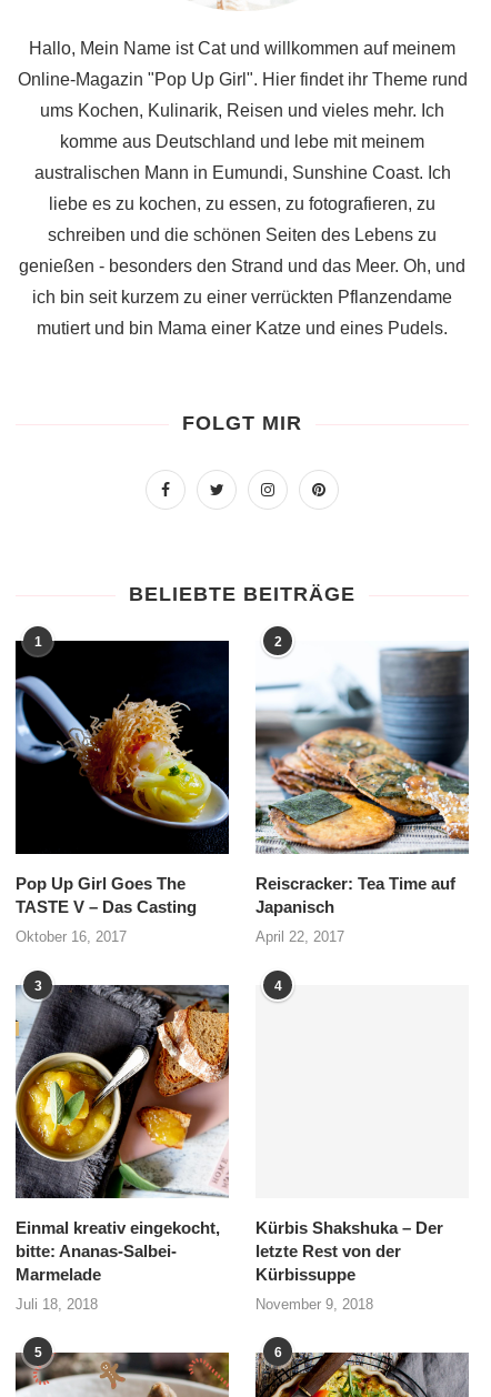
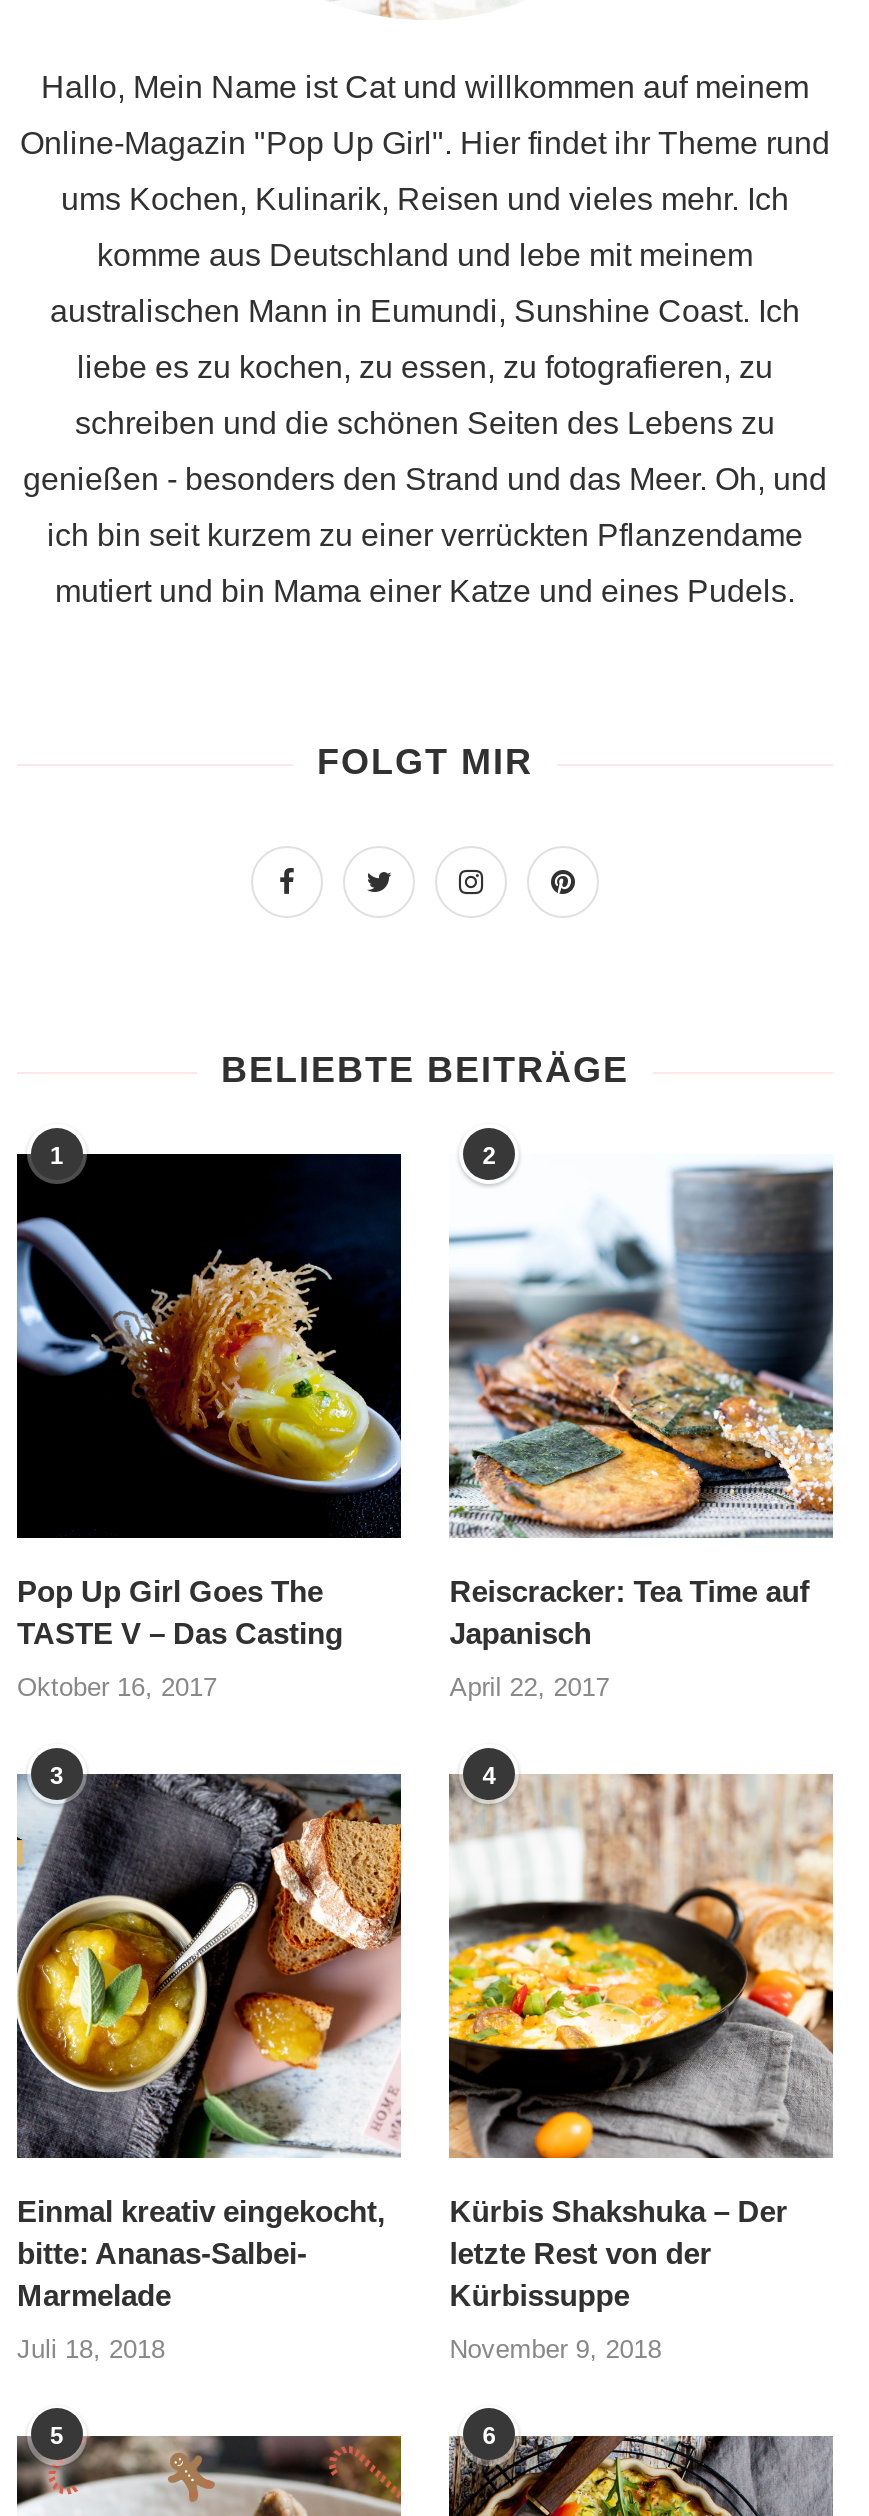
+ [image]
